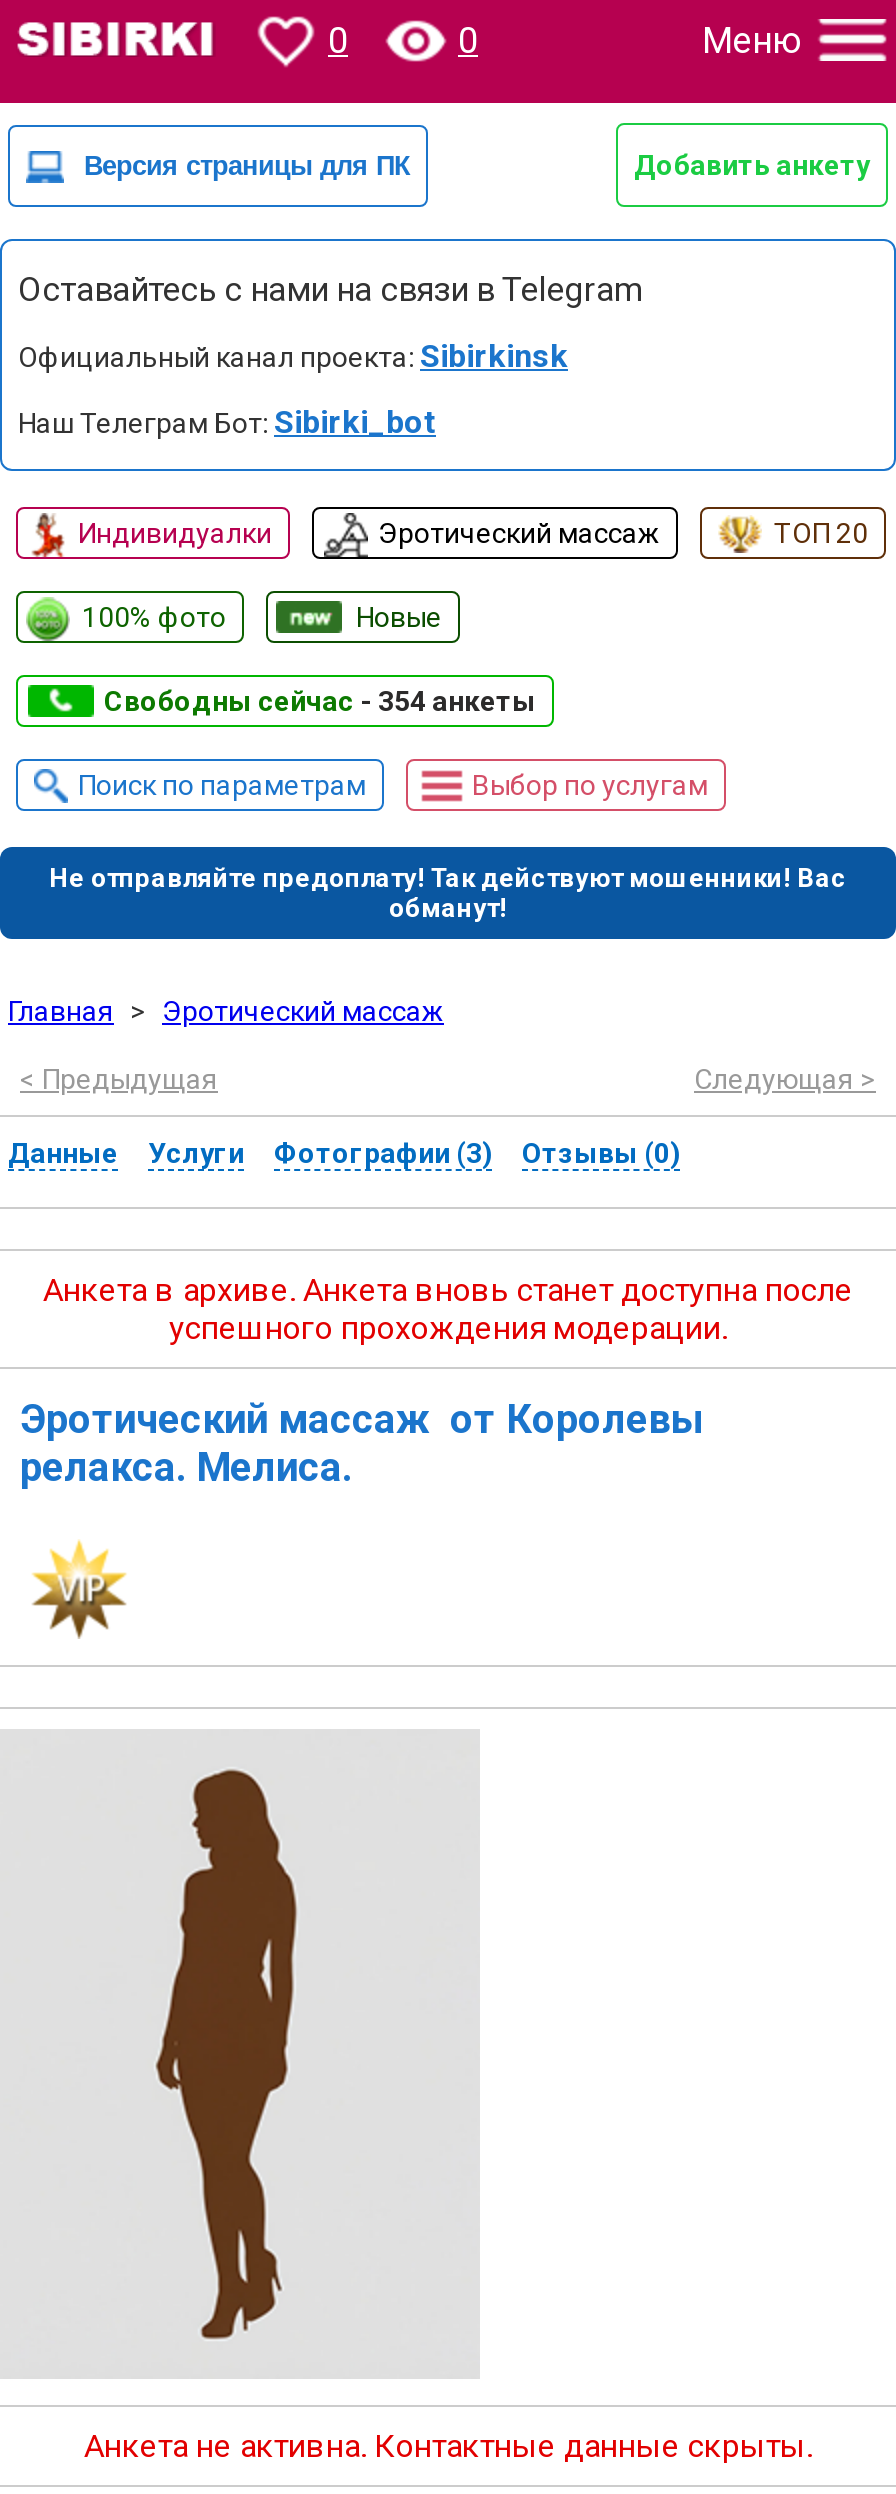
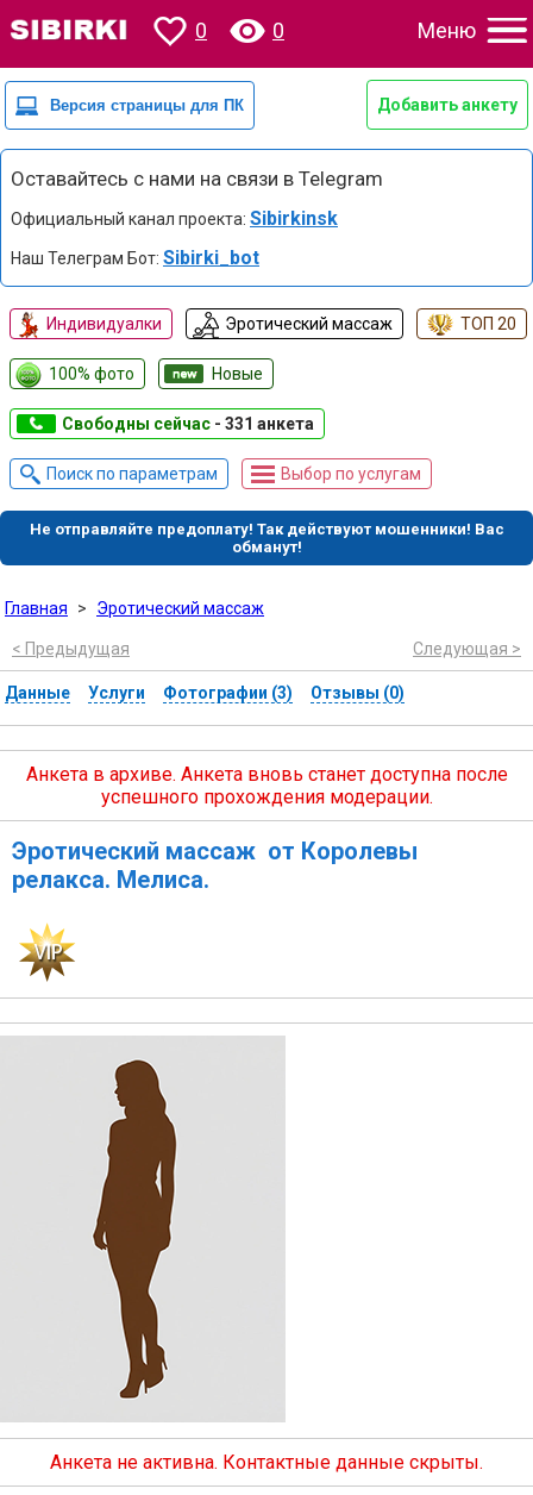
- Свободны сейчас - 354 анкеты
+ Свободны сейчас - 331 анкета
